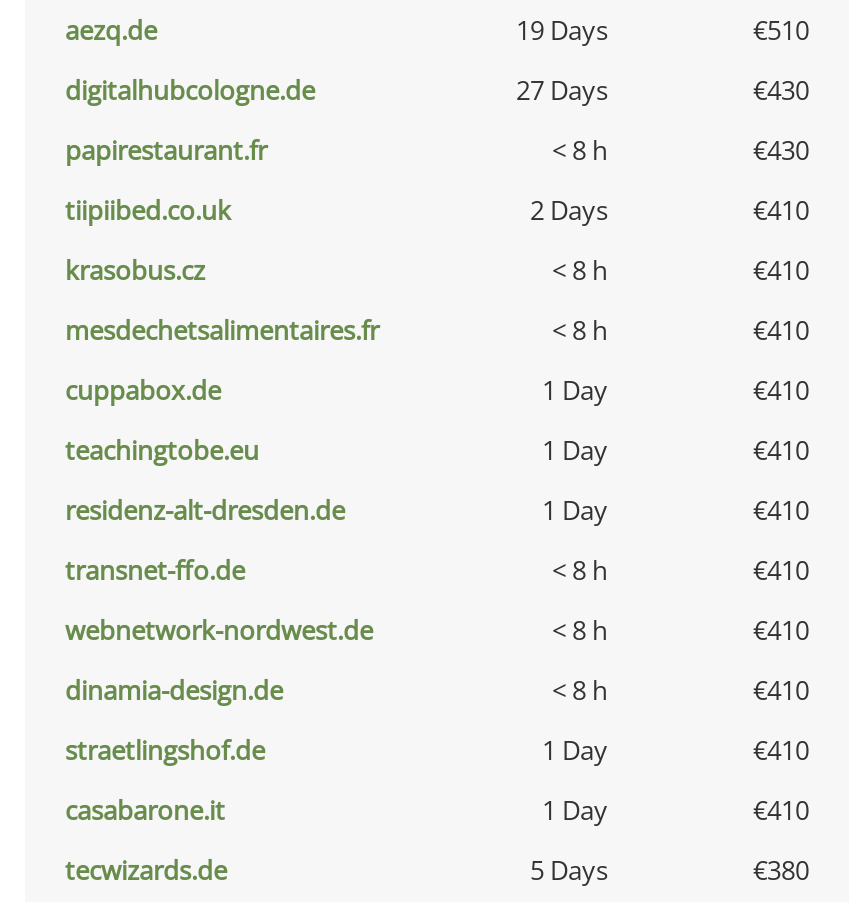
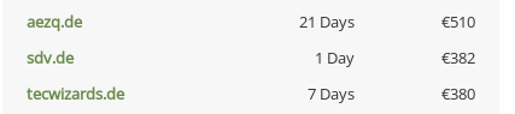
- 19 Days
+ 21 Days

- digitalhubcologne.de
- 27 Days
- €430
- papirestaurant.fr
- < 8 h
- €430
- tiipiibed.co.uk
- 2 Days
- €410
- krasobus.cz
- < 8 h
- €410
- mesdechetsalimentaires.fr
- < 8 h
- €410
- cuppabox.de
+ sdv.de

- €410
- teachingtobe.eu
- 1 Day
- €410
- residenz-alt-dresden.de
- 1 Day
- €410
- transnet-ffo.de
- < 8 h
- €410
- webnetwork-nordwest.de
- < 8 h
- €410
- dinamia-design.de
- < 8 h
- €410
- straetlingshof.de
- 1 Day
- €410
- casabarone.it
- 1 Day
- €410
+ €382

- 5 Days
+ 7 Days
